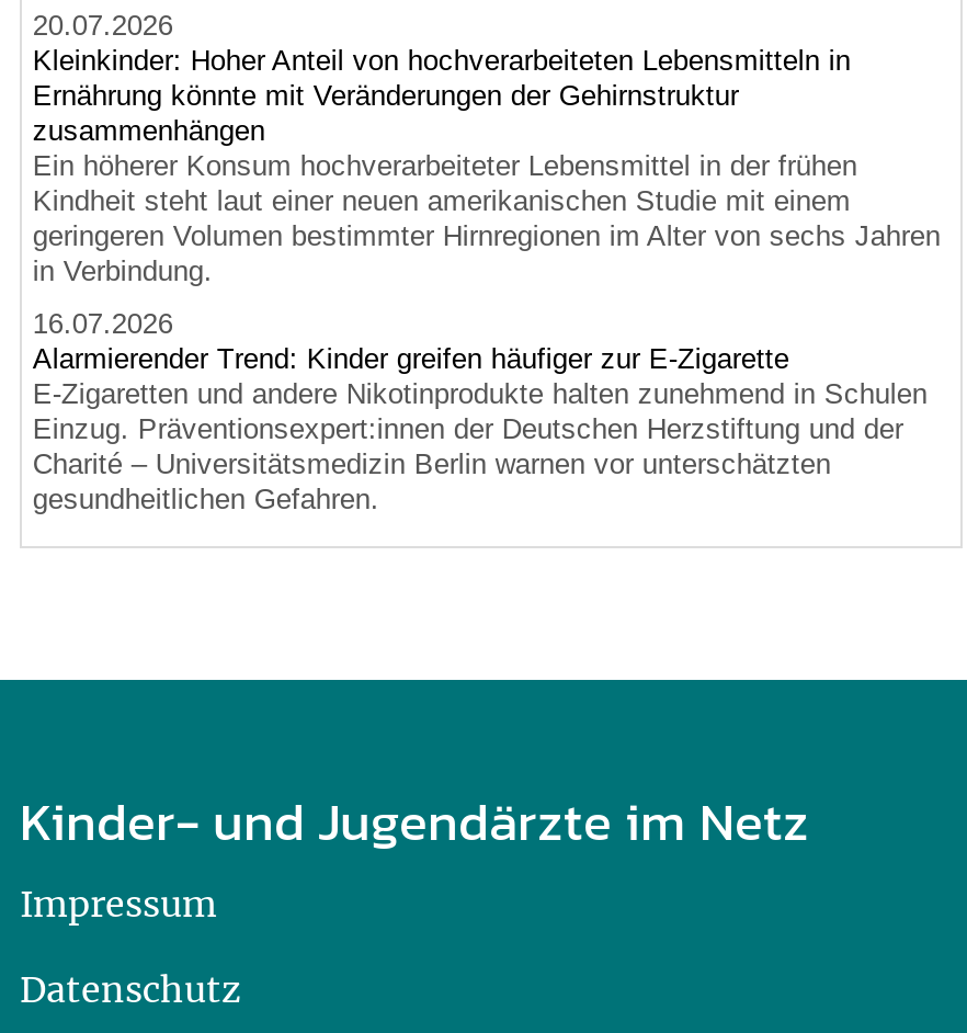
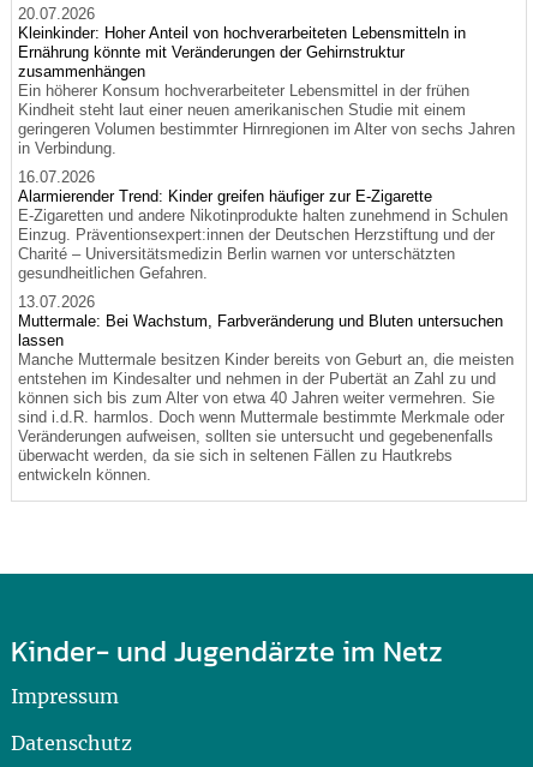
+ 13.07.2026
+ Muttermale: Bei Wachstum, Farbveränderung und Bluten untersuchen
+ lassen
+ Manche Muttermale besitzen Kinder bereits von Geburt an, die meisten
+ entstehen im Kindesalter und nehmen in der Pubertät an Zahl zu und
+ können sich bis zum Alter von etwa 40 Jahren weiter vermehren. Sie
+ sind i.d.R. harmlos. Doch wenn Muttermale bestimmte Merkmale oder
+ Veränderungen aufweisen, sollten sie untersucht und gegebenenfalls
+ überwacht werden, da sie sich in seltenen Fällen zu Hautkrebs
+ entwickeln können.
